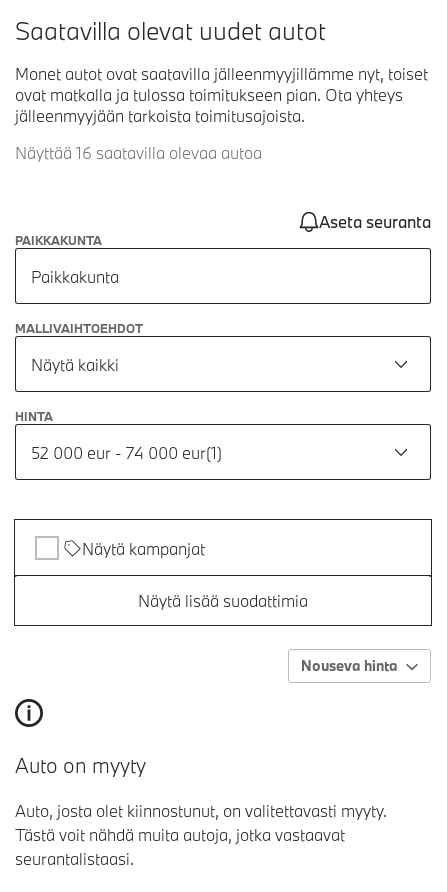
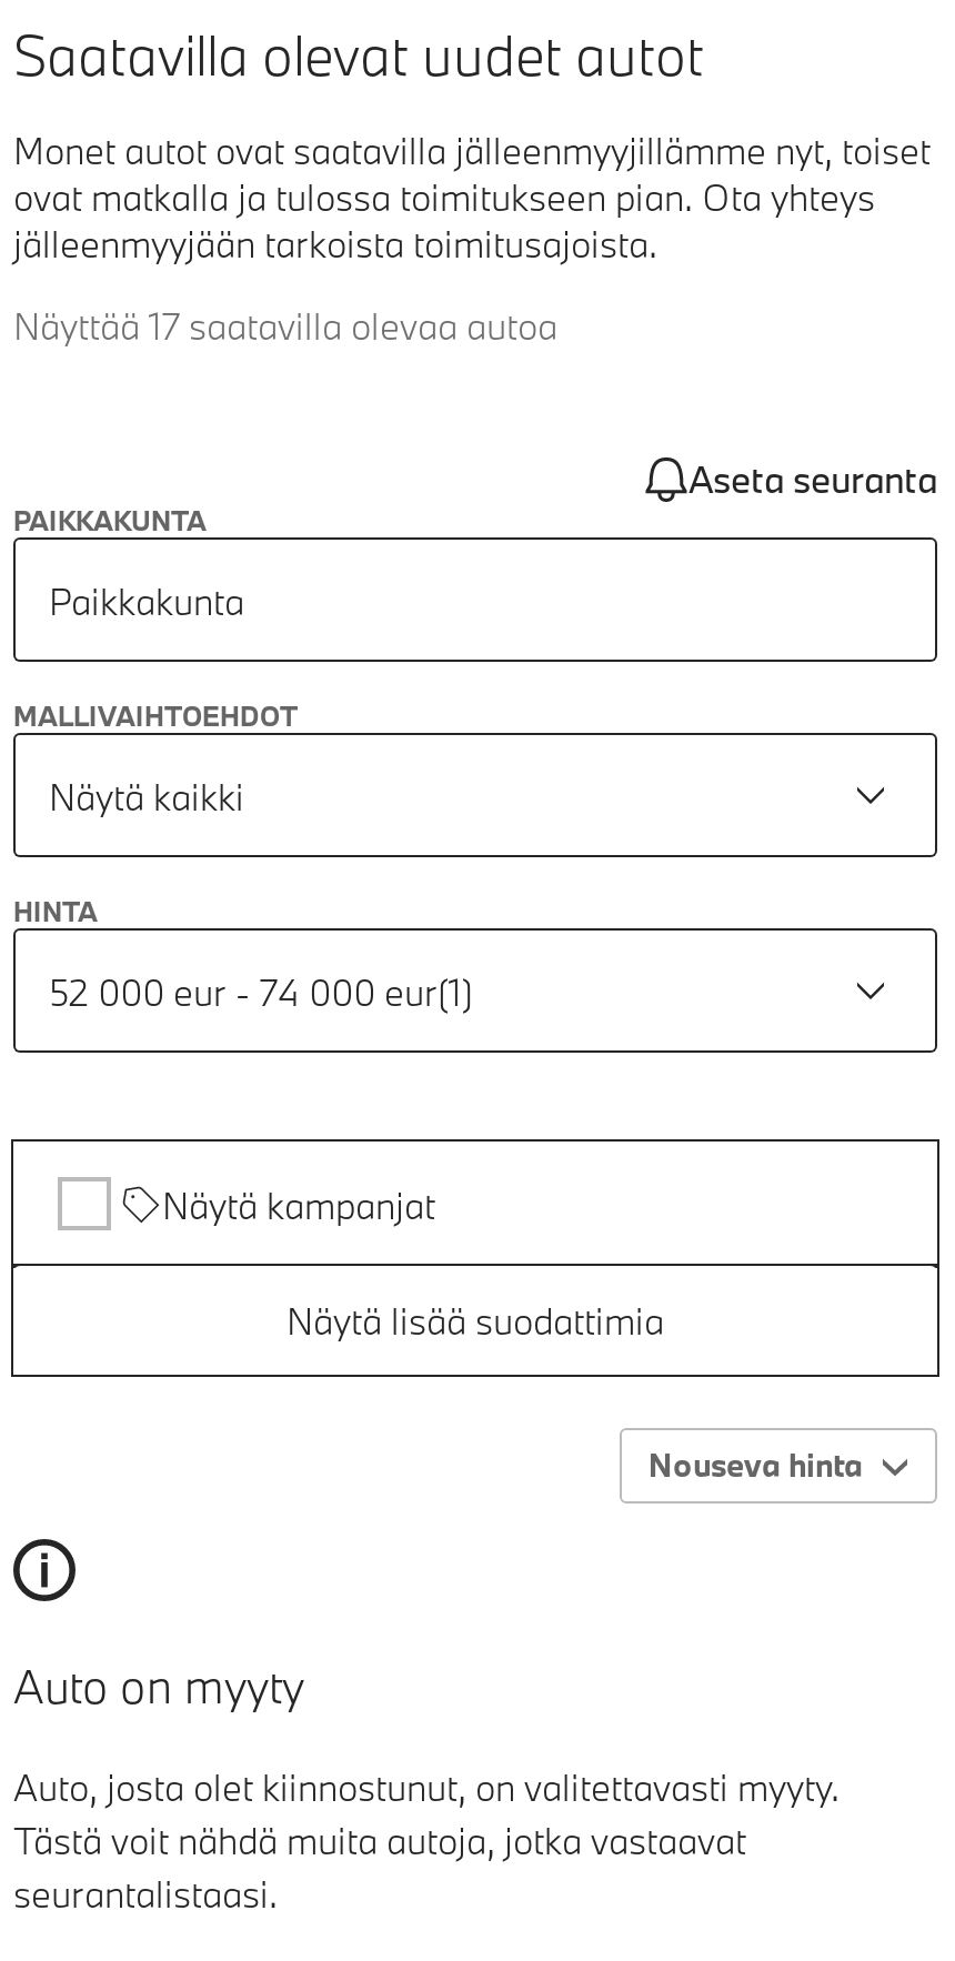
- Näyttää 16 saatavilla olevaa autoa
+ Näyttää 17 saatavilla olevaa autoa
